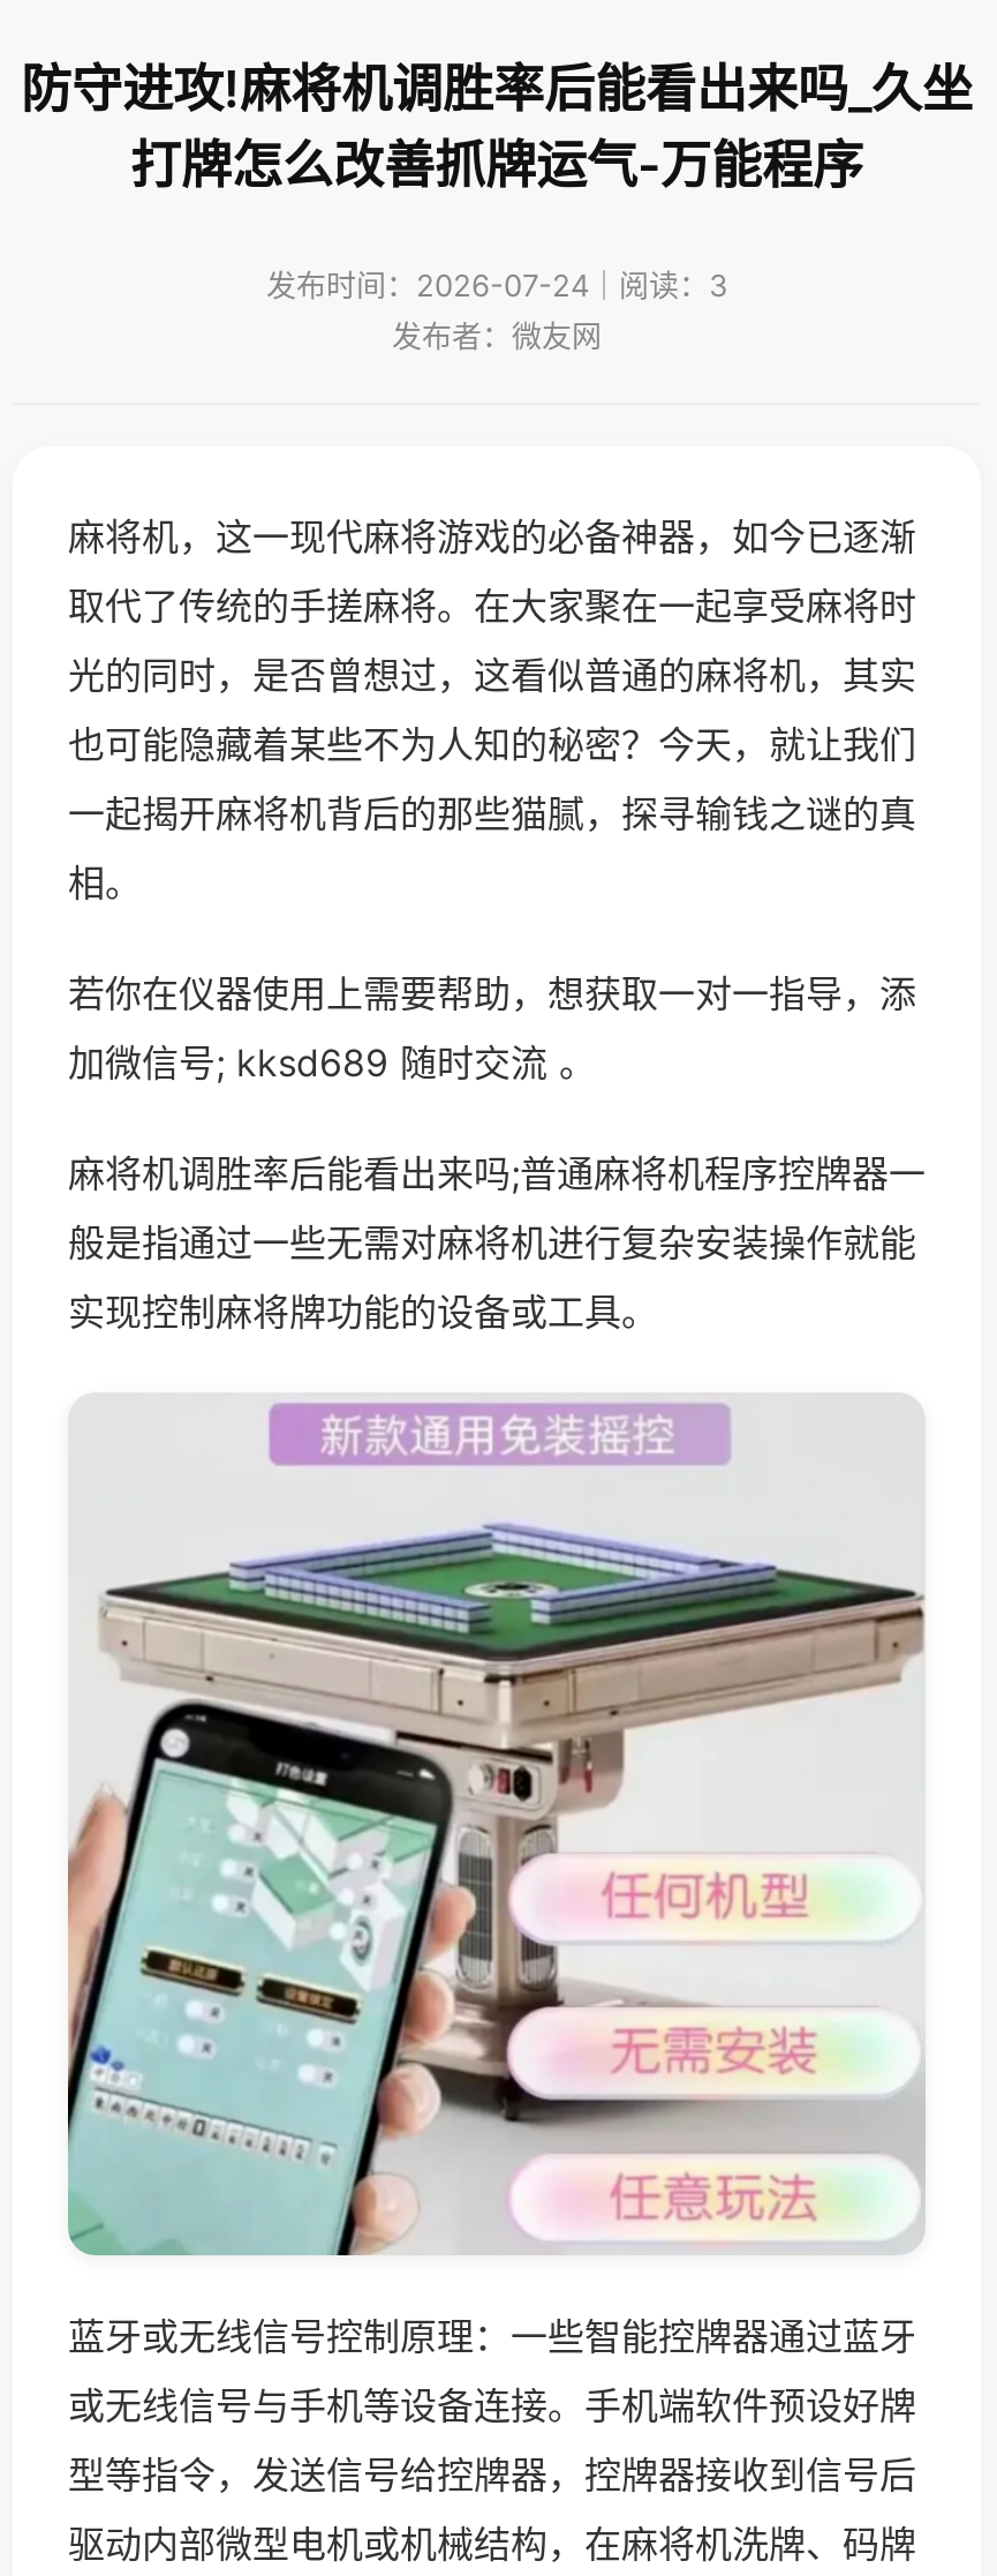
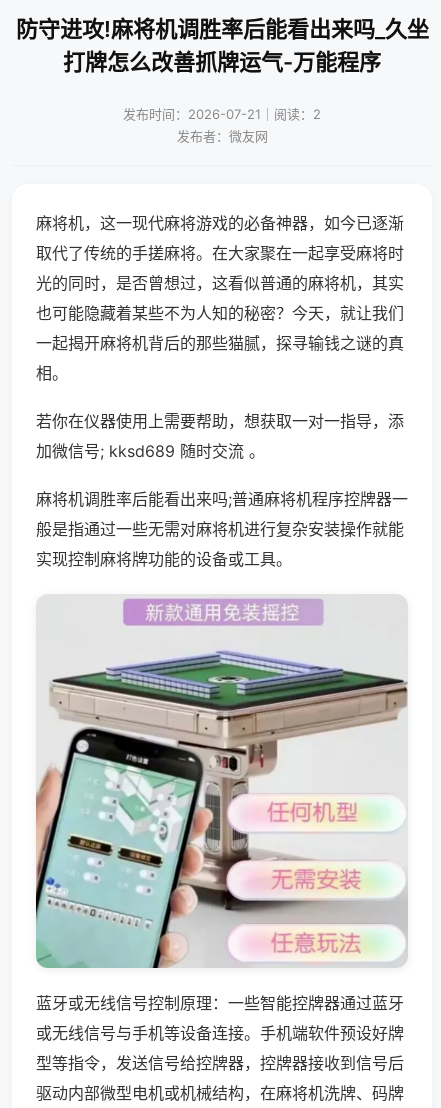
- 发布时间：2026-07-24｜阅读：3
+ 发布时间：2026-07-21｜阅读：2
